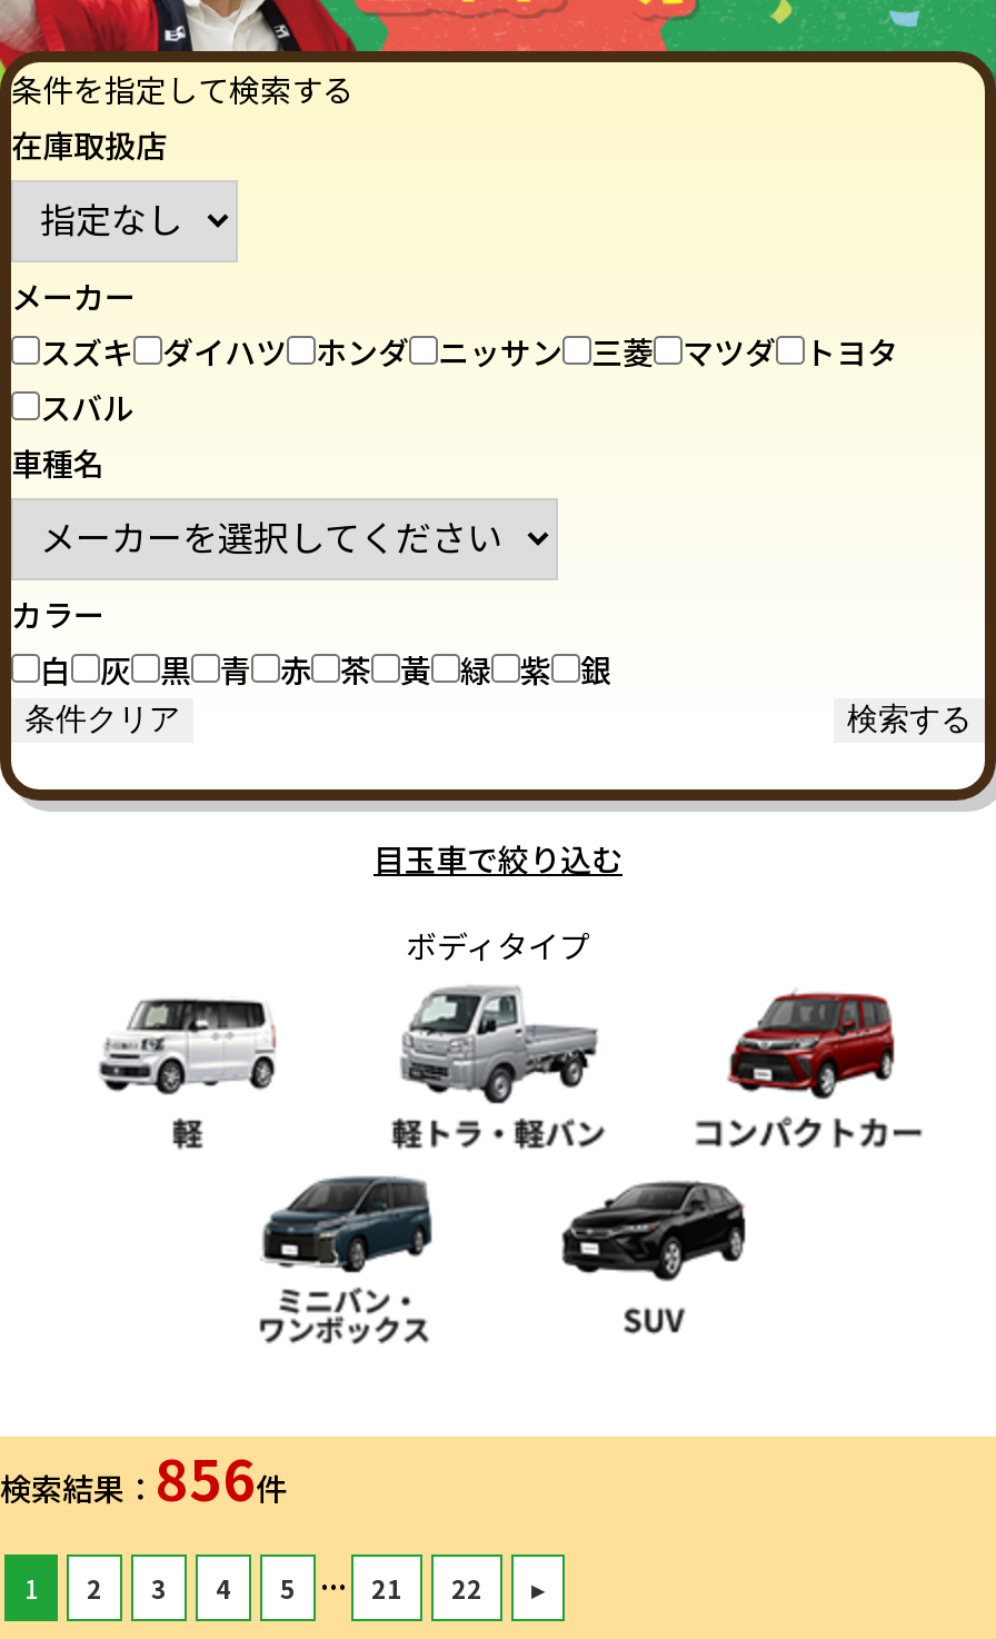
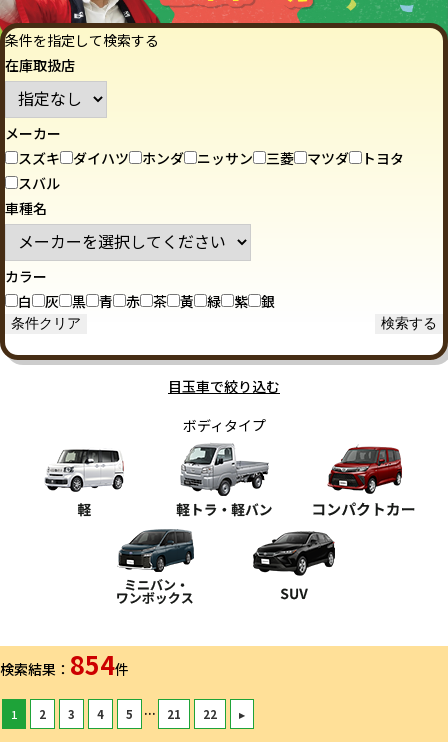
- 検索結果：856件
+ 検索結果：854件
